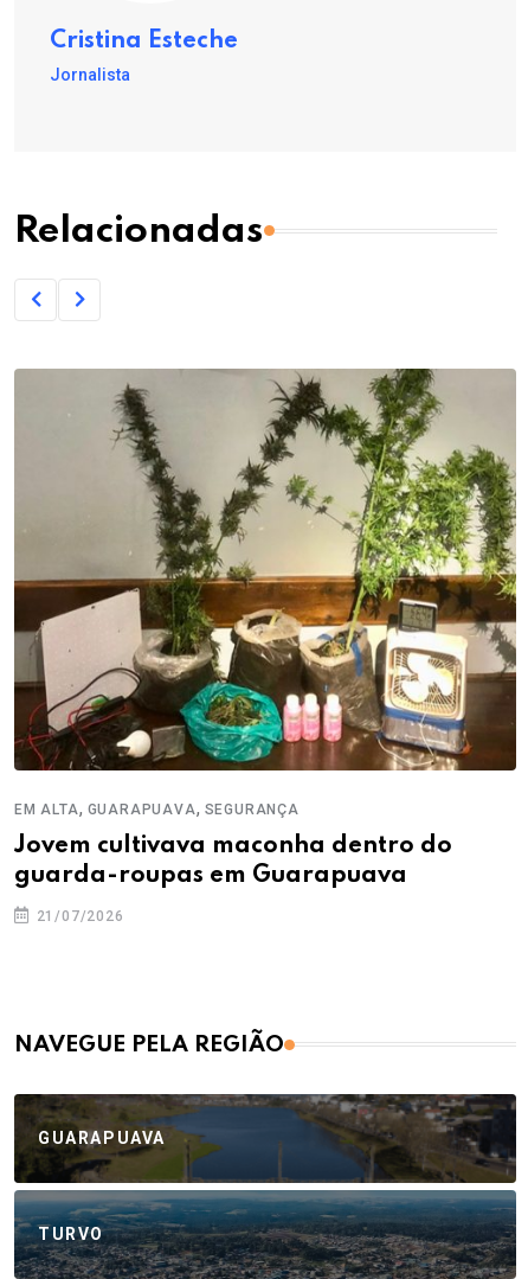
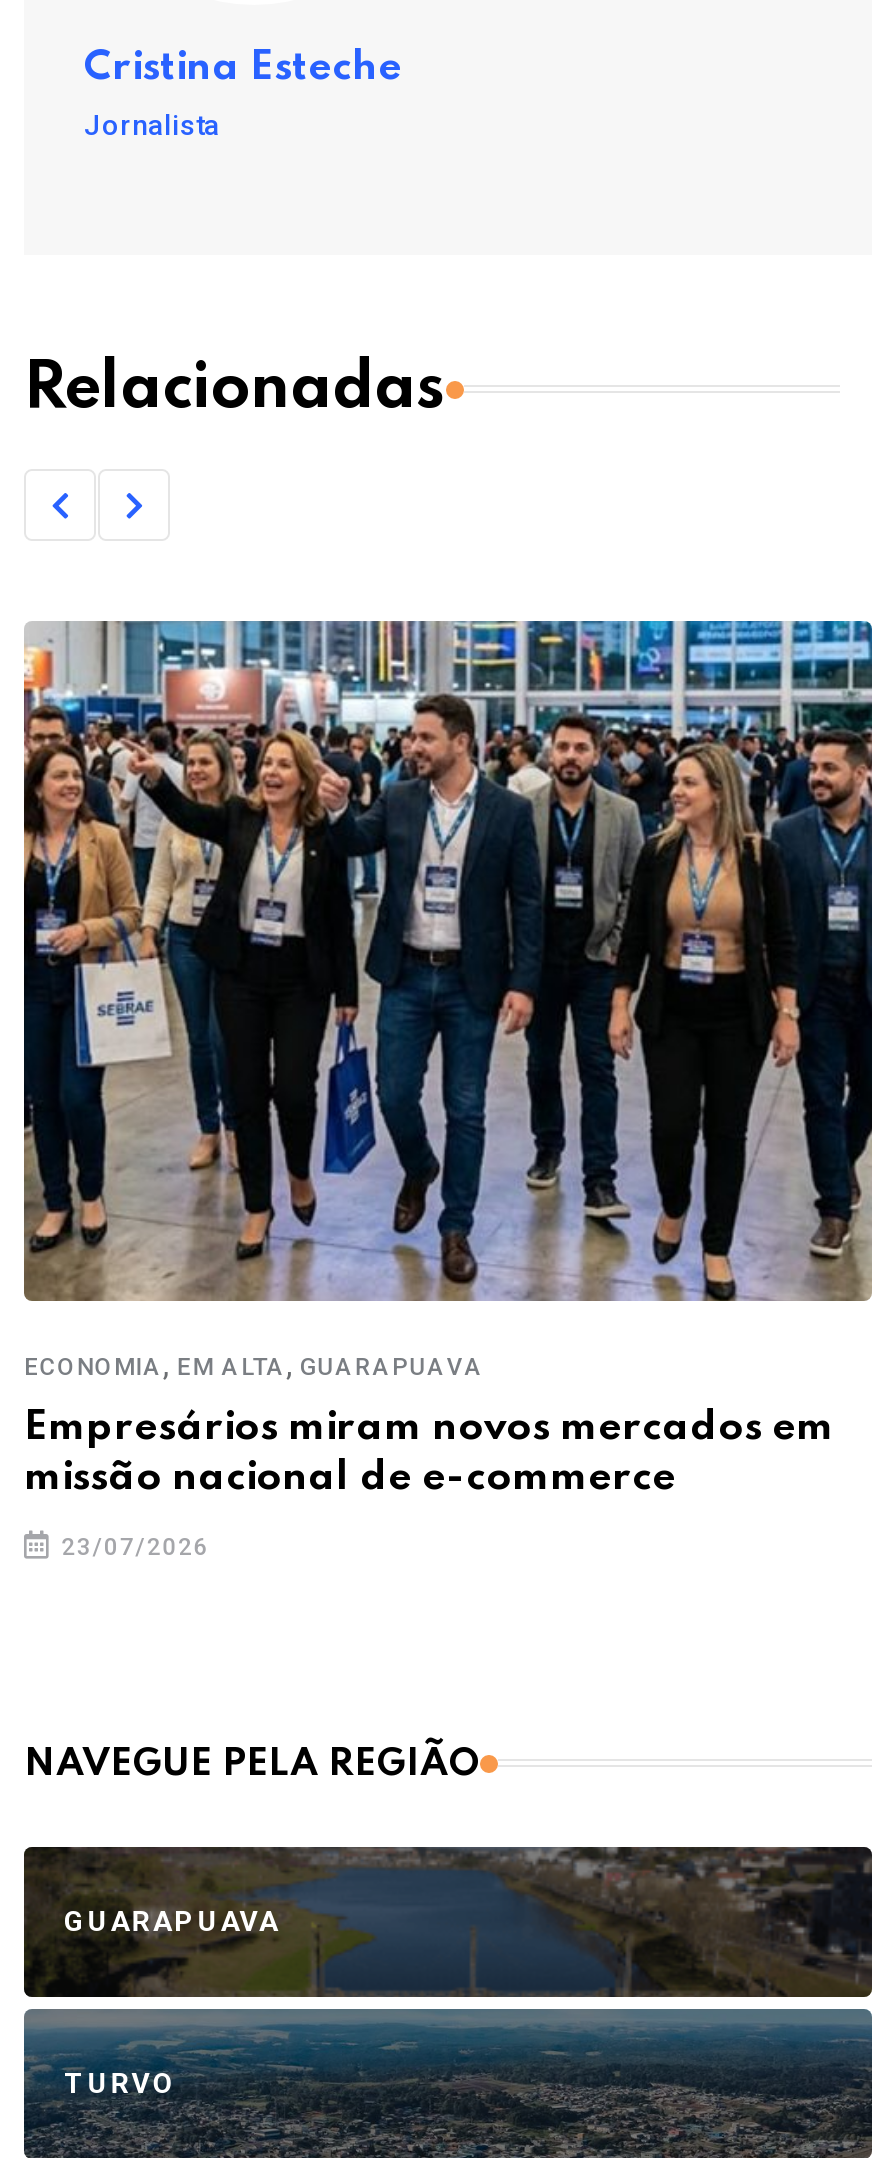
- [image]
- EM ALTA, GUARAPUAVA, SEGURANÇA
+ [image]
+ ECONOMIA, EM ALTA, GUARAPUAVA

- Jovem cultivava maconha dentro do
- guarda-roupas em Guarapuava
+ Empresários miram novos mercados em
+ missão nacional de e-commerce

- 21/07/2026
+ 23/07/2026
